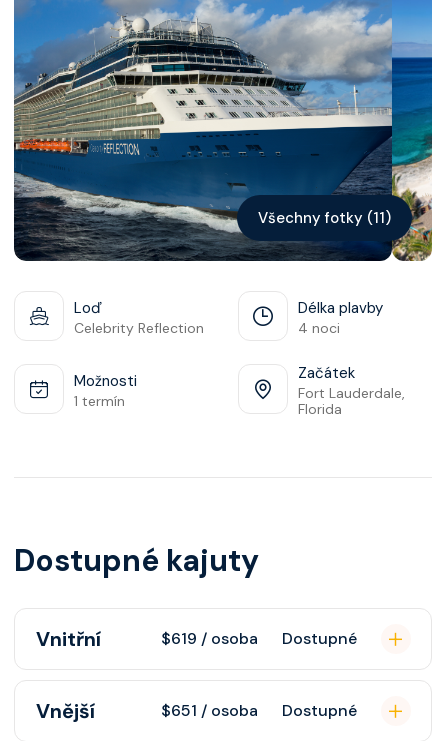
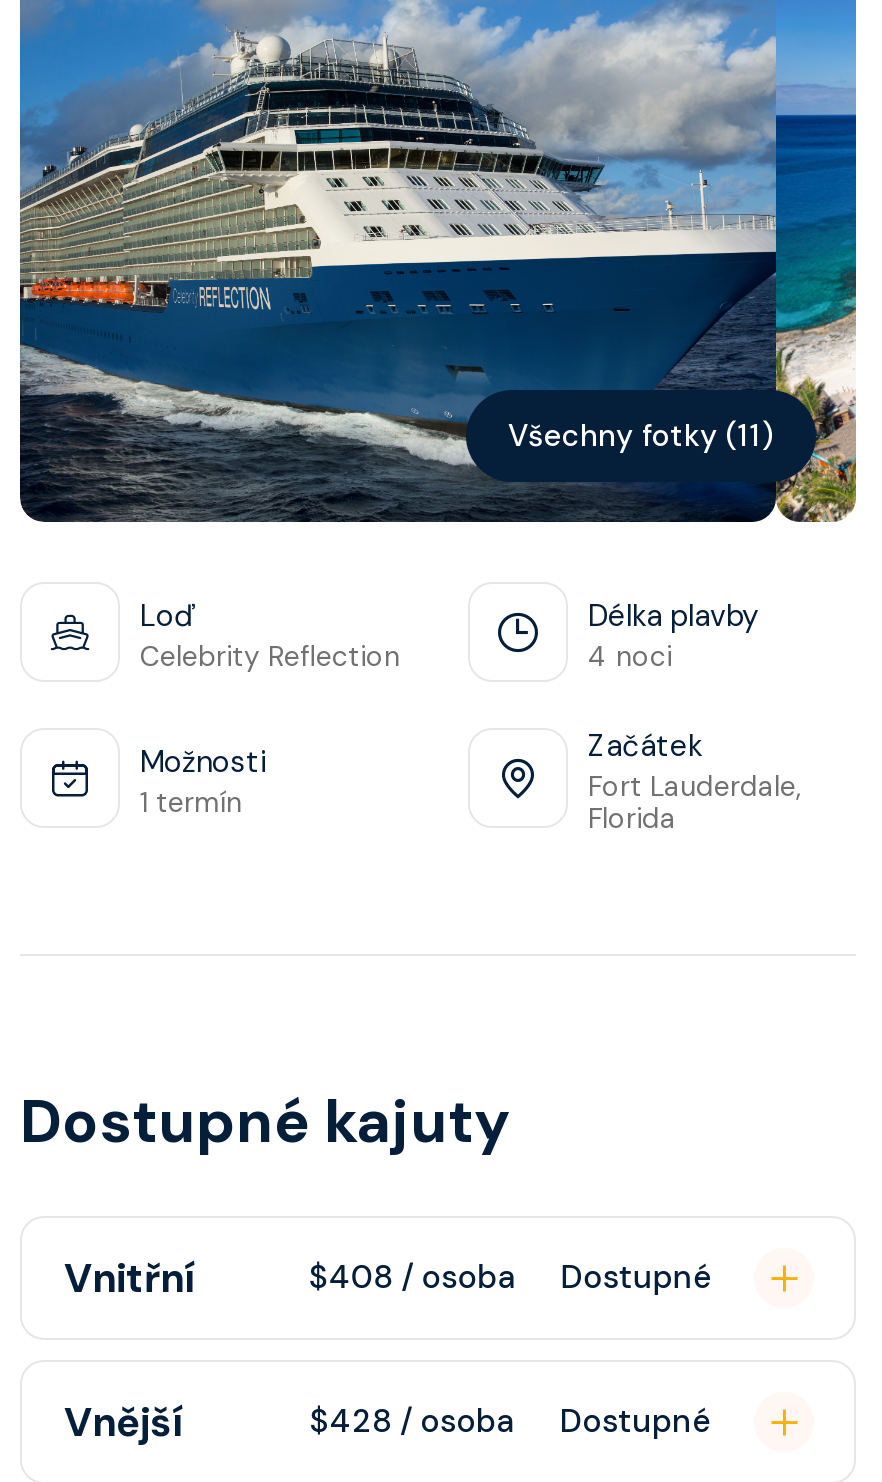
- $619 / osoba Dostupné
+ $408 / osoba Dostupné

- $651 / osoba Dostupné
+ $428 / osoba Dostupné
